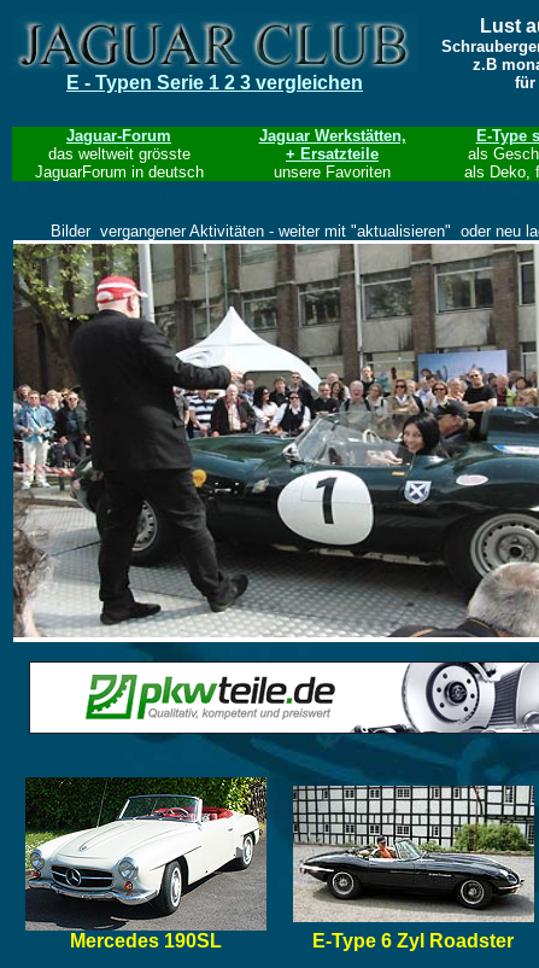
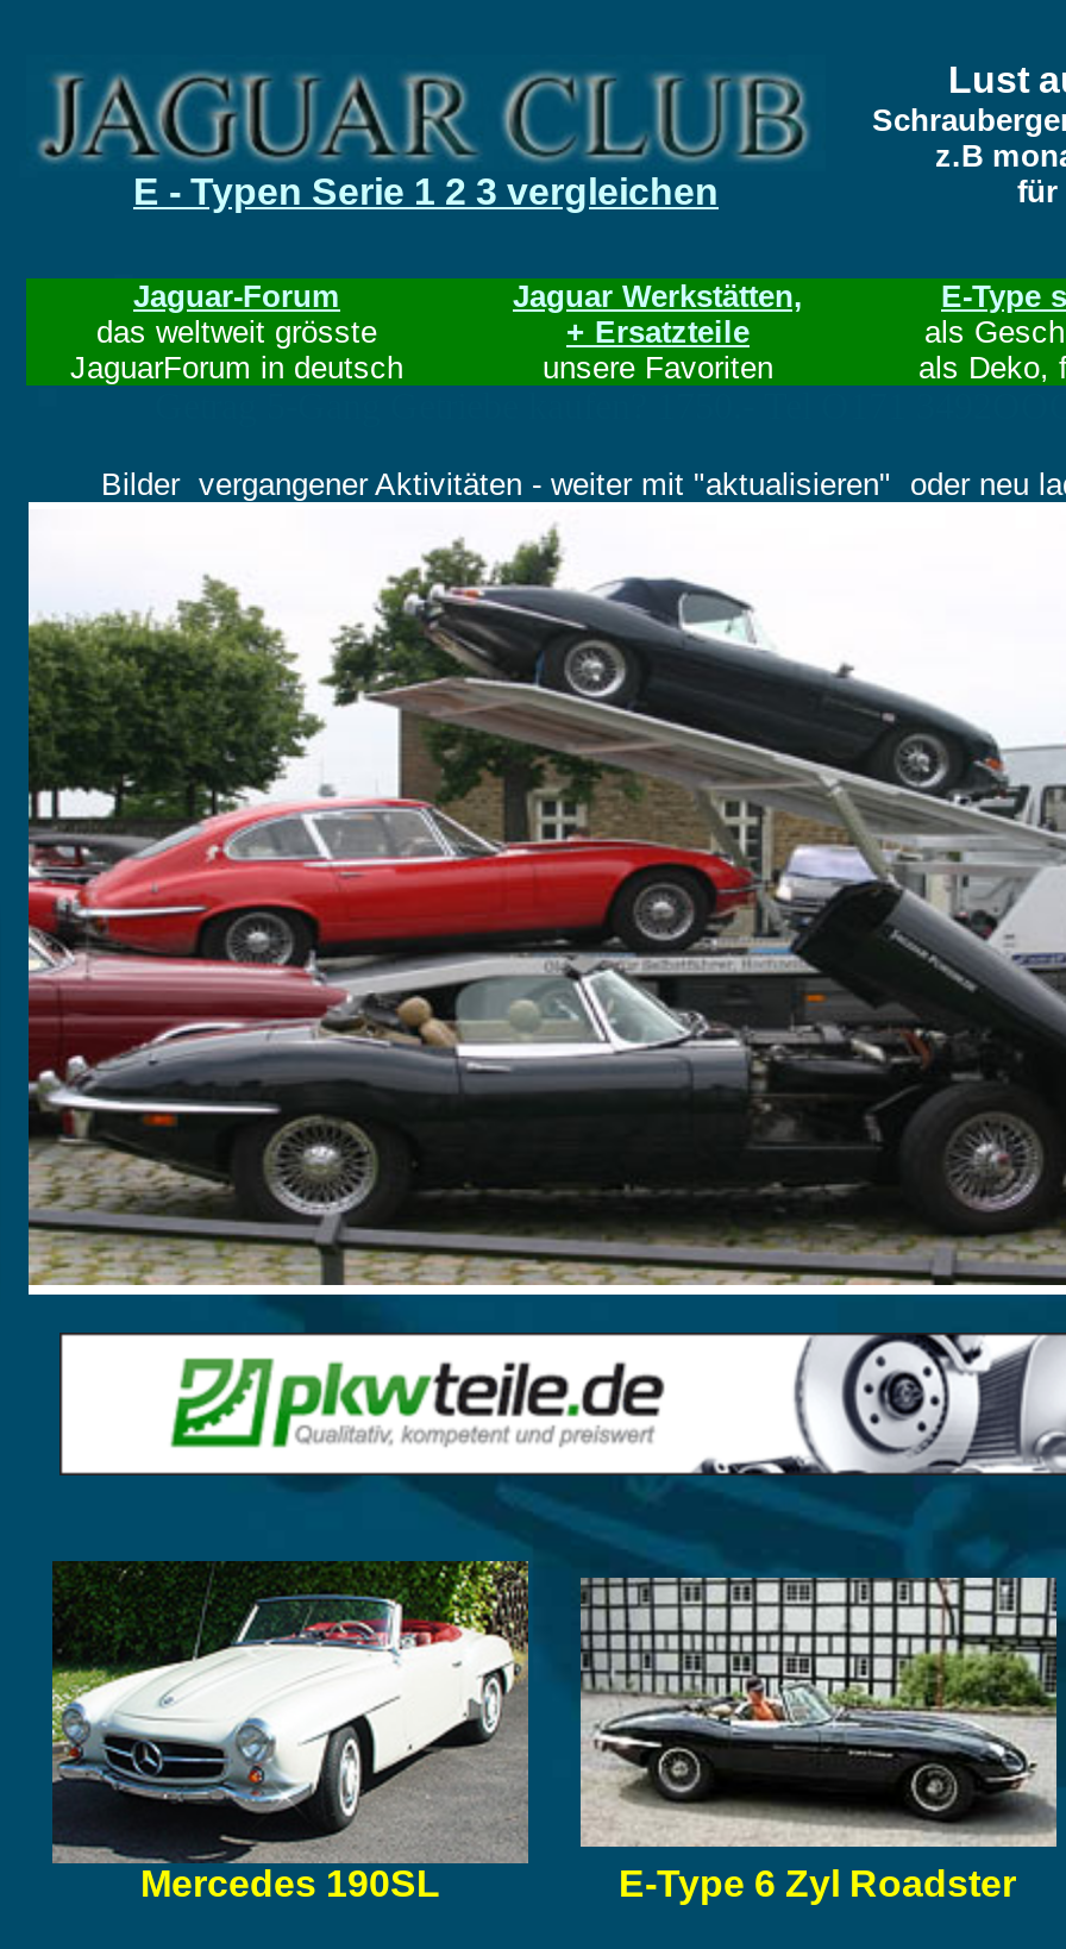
- [image]
+ [image]
